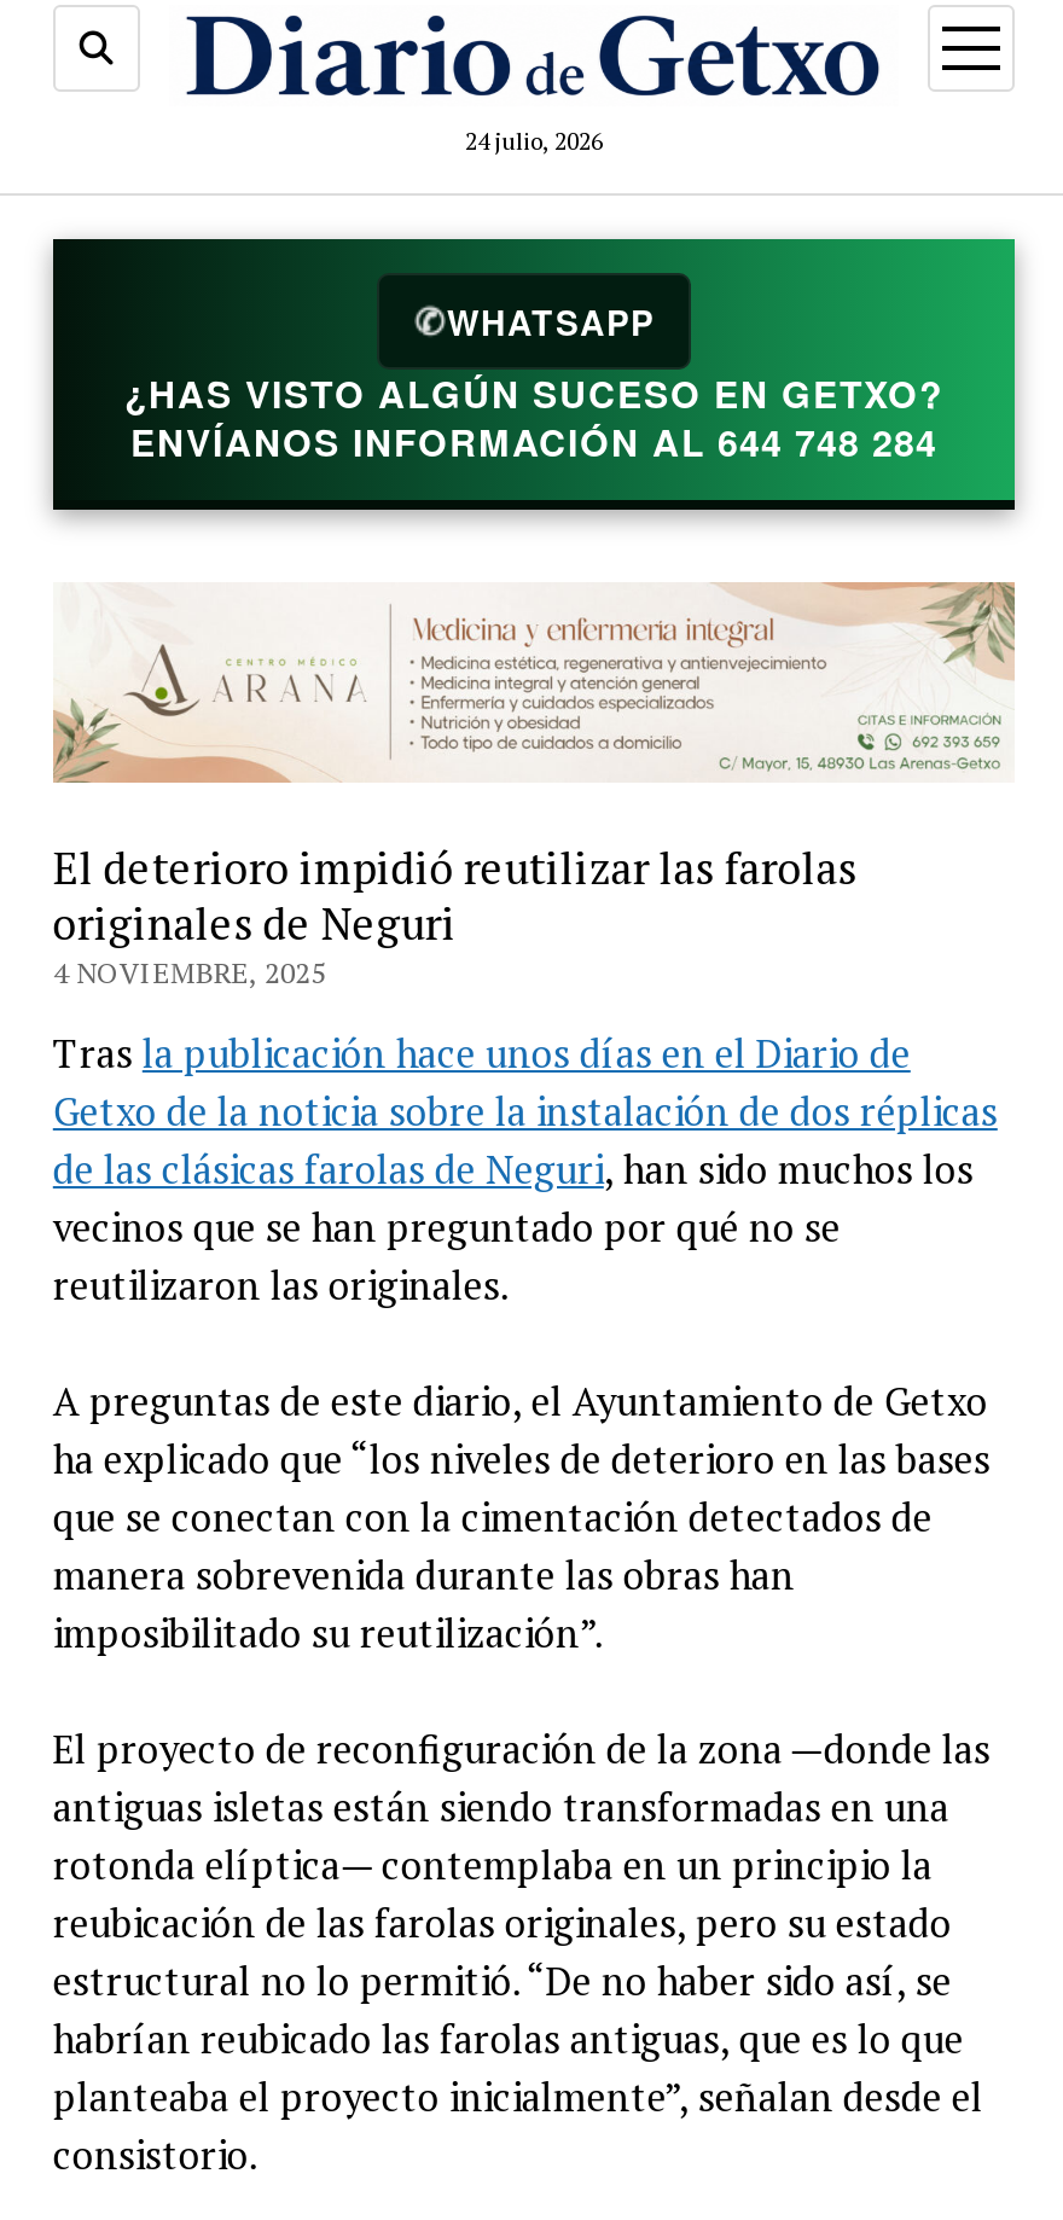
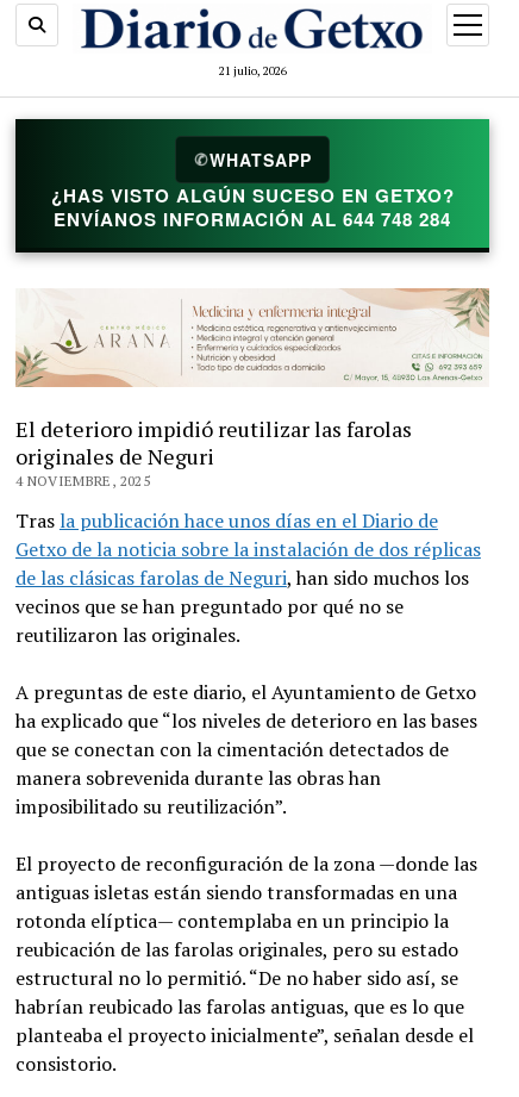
- 24 julio, 2026
+ 21 julio, 2026
